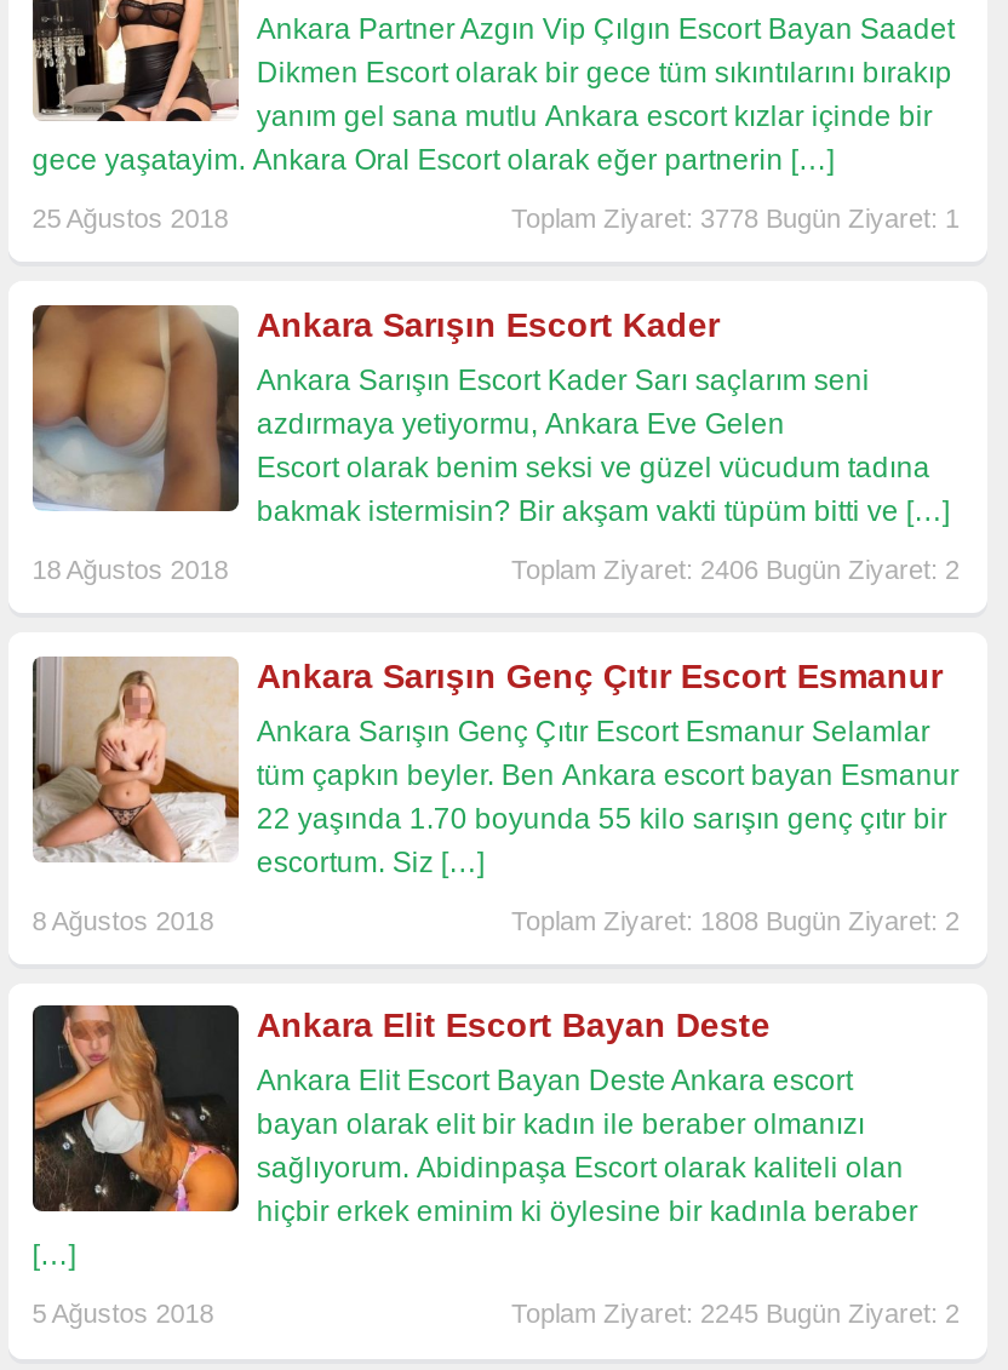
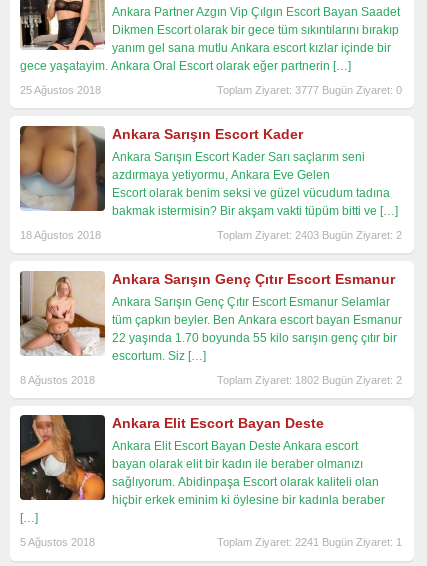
- Toplam Ziyaret: 3778 Bugün Ziyaret: 1
+ Toplam Ziyaret: 3777 Bugün Ziyaret: 0

- Toplam Ziyaret: 2406 Bugün Ziyaret: 2
+ Toplam Ziyaret: 2403 Bugün Ziyaret: 2

- Toplam Ziyaret: 1808 Bugün Ziyaret: 2
+ Toplam Ziyaret: 1802 Bugün Ziyaret: 2

- Toplam Ziyaret: 2245 Bugün Ziyaret: 2
+ Toplam Ziyaret: 2241 Bugün Ziyaret: 1
